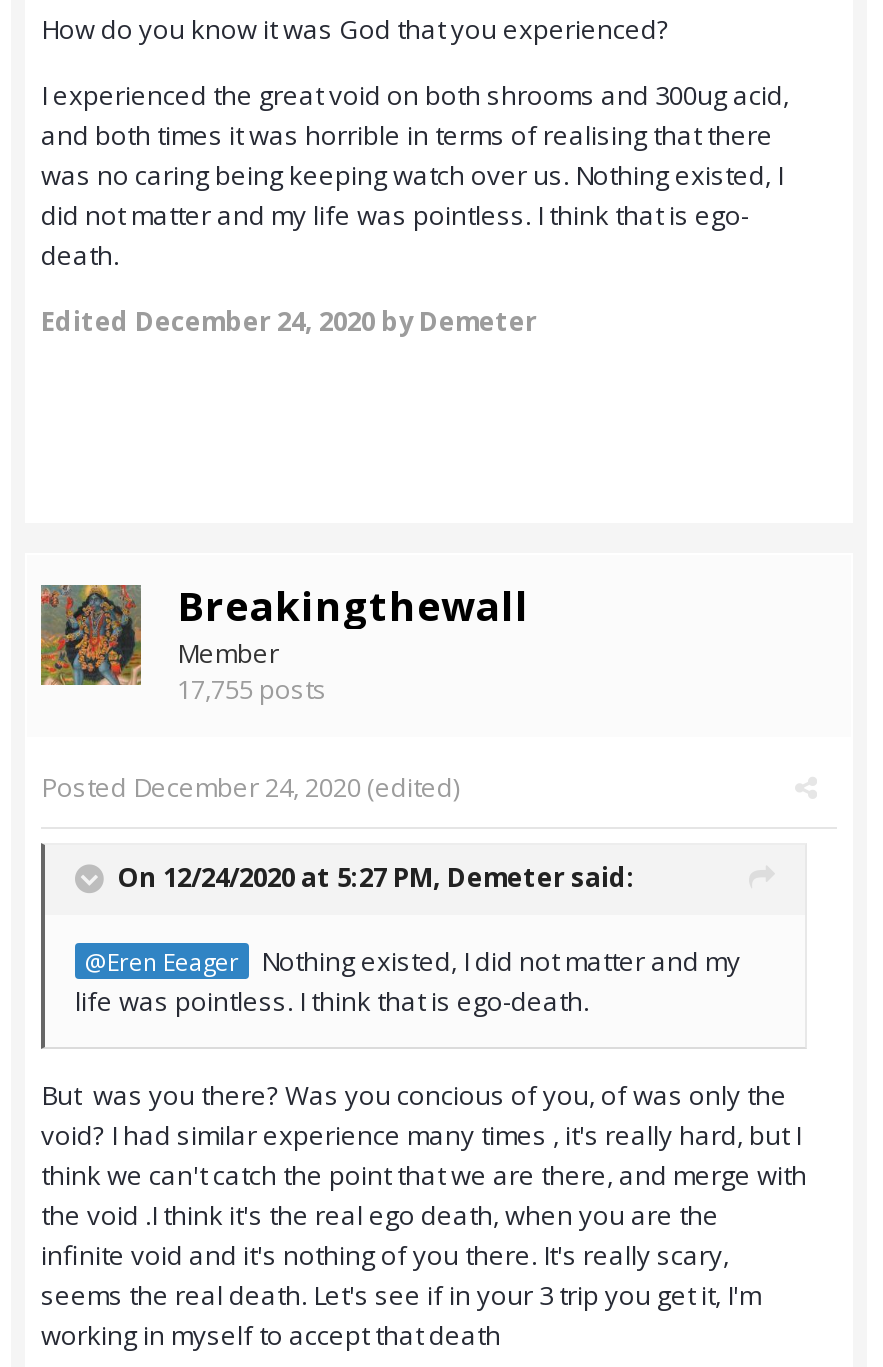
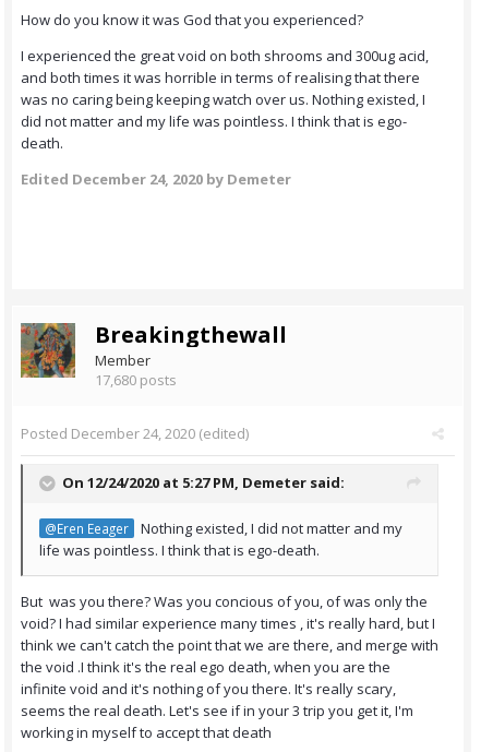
- 17,755 posts
+ 17,680 posts
